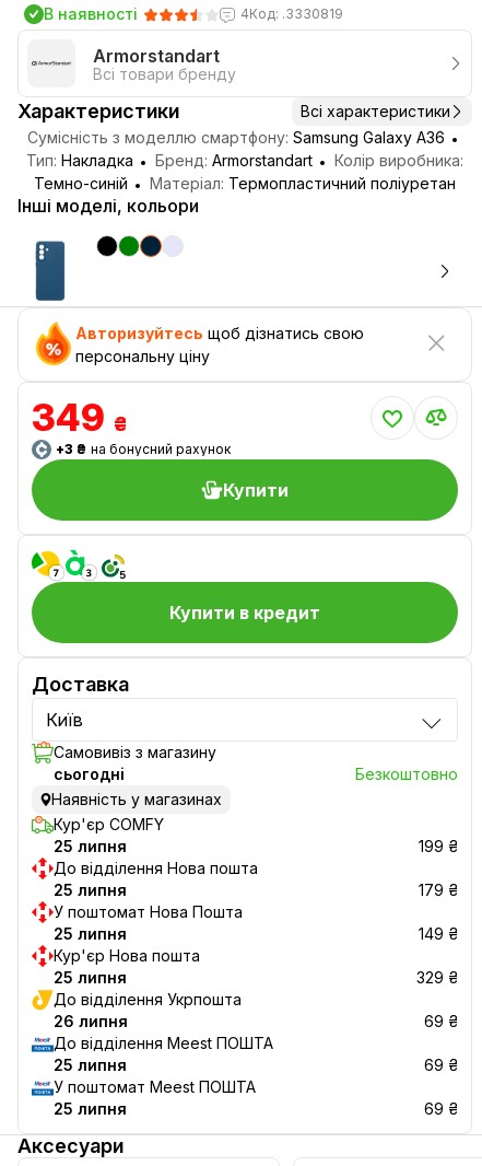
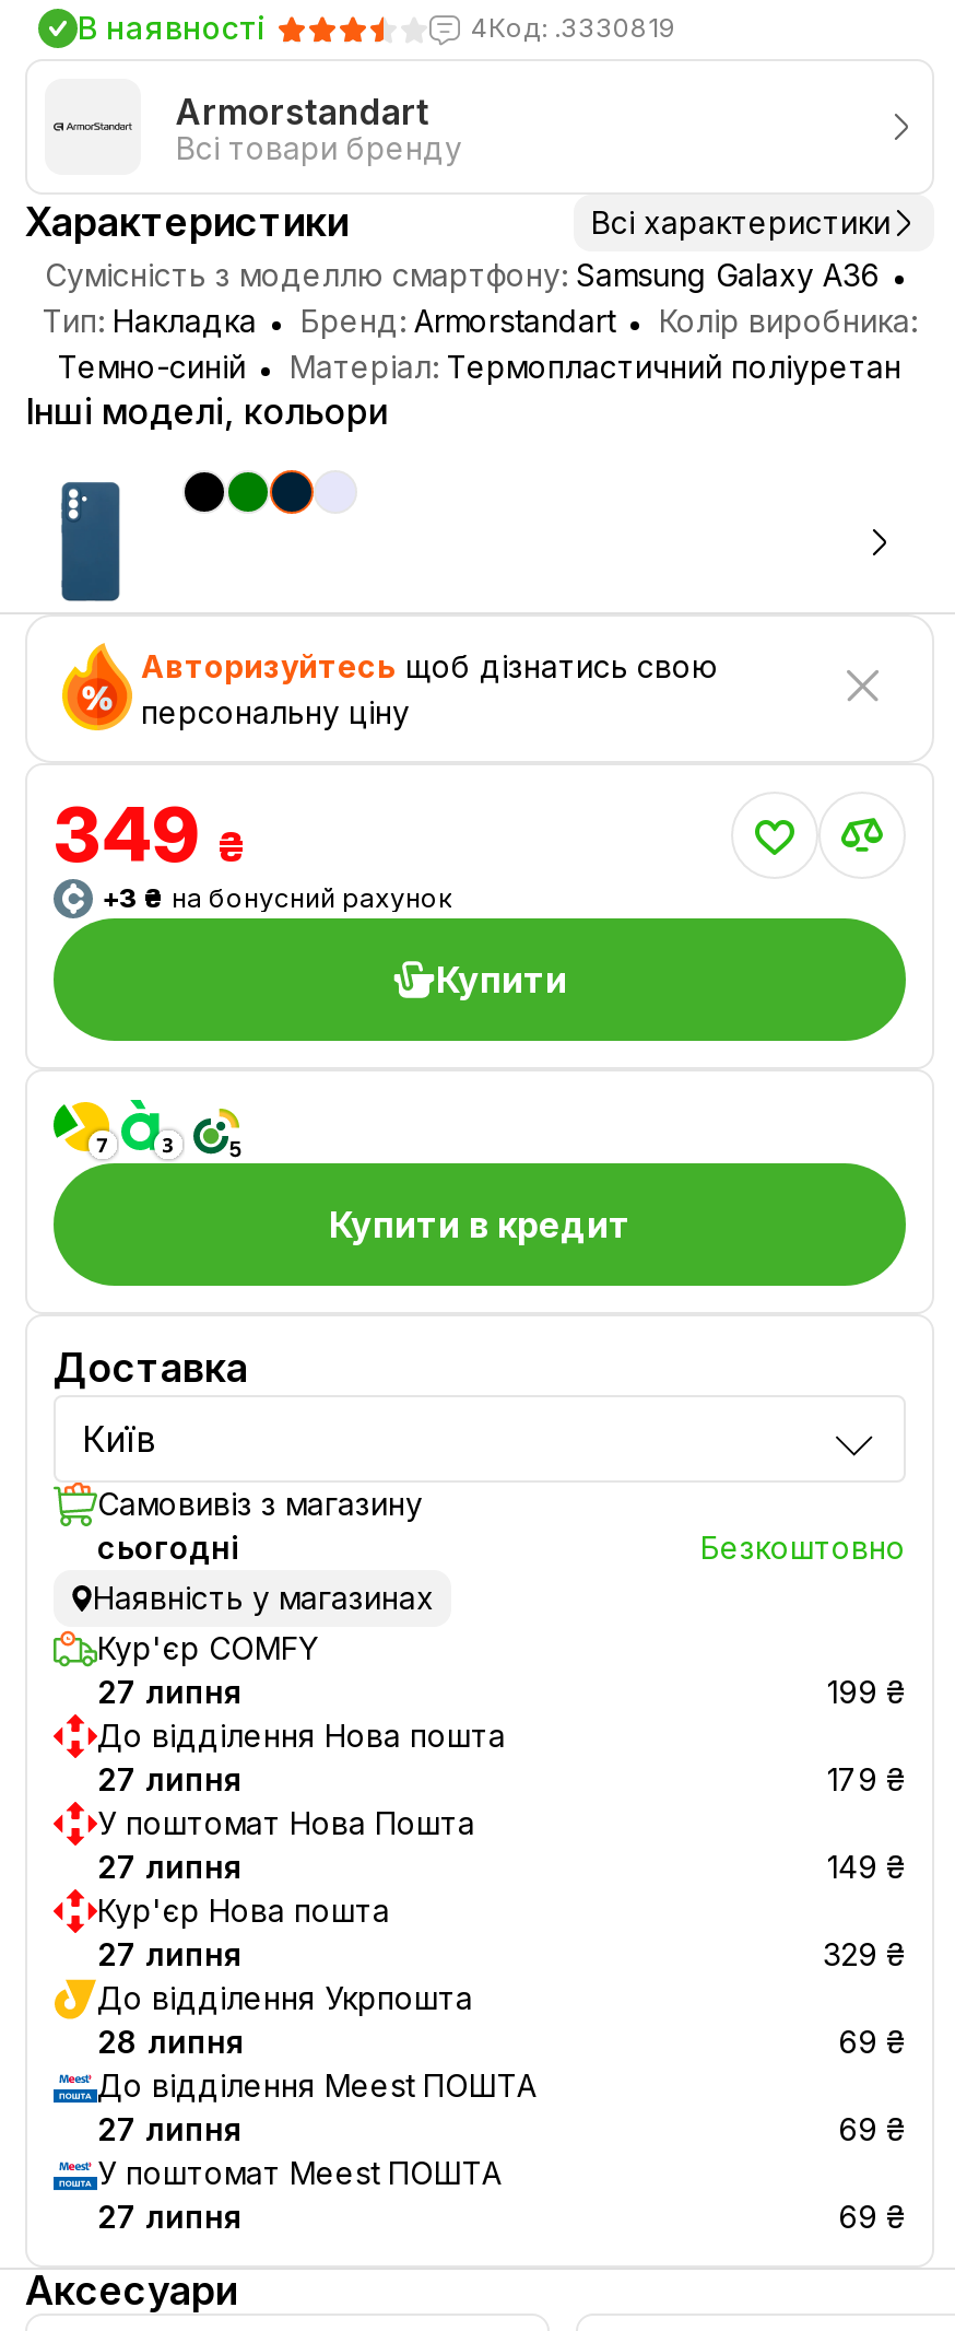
- 25 липня
+ 27 липня

- 25 липня
+ 27 липня

- 25 липня
+ 27 липня

- 25 липня
+ 27 липня

- 26 липня
+ 28 липня

- 25 липня
+ 27 липня

- 25 липня
+ 27 липня
